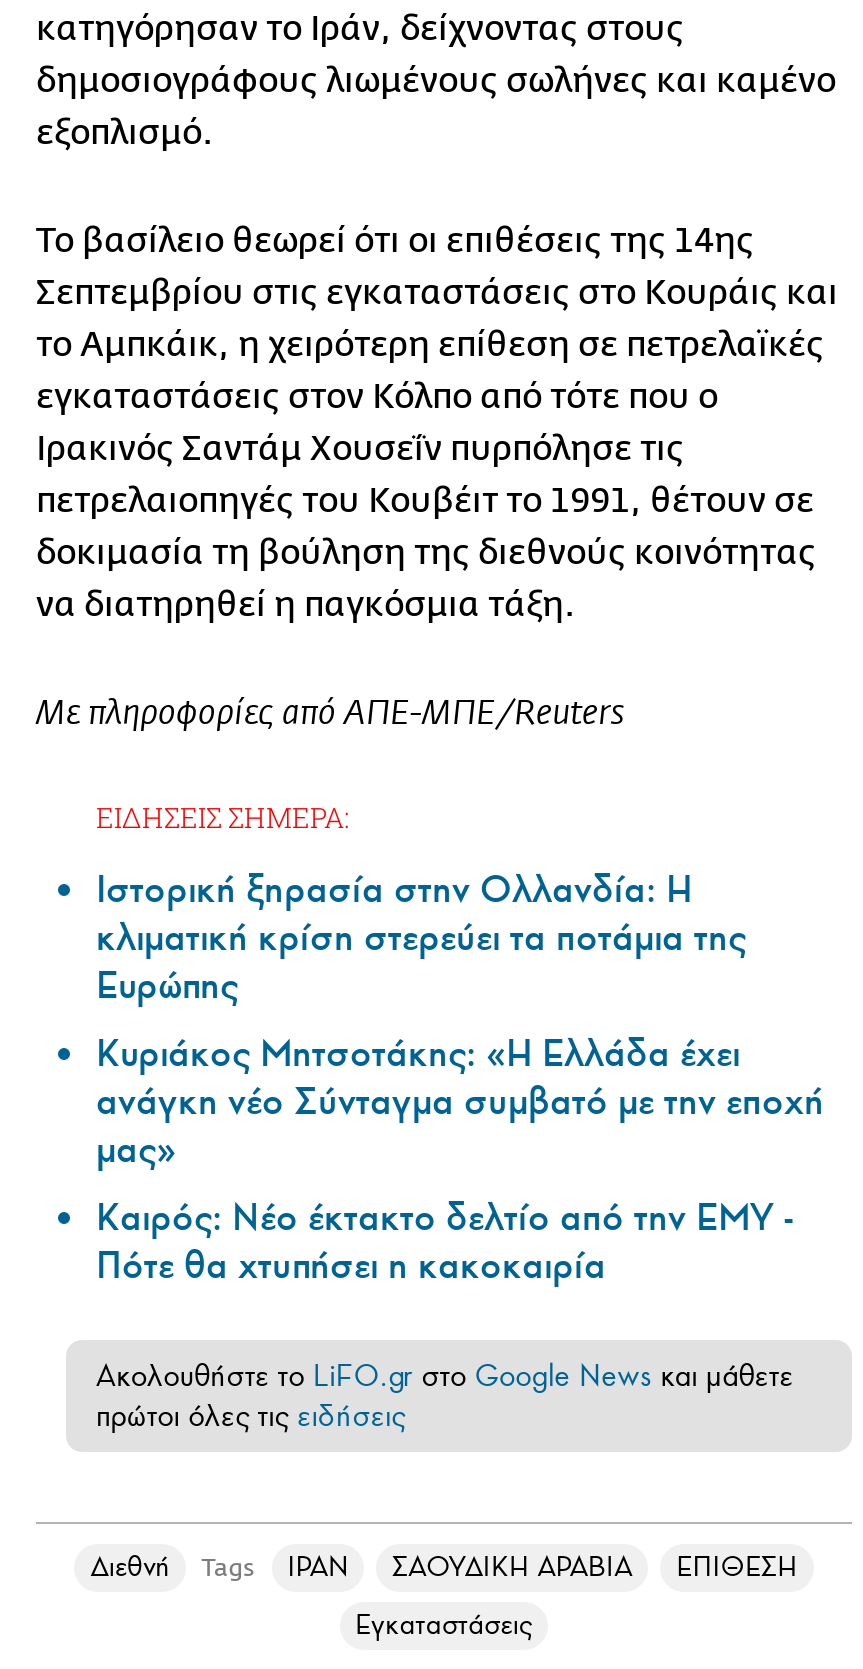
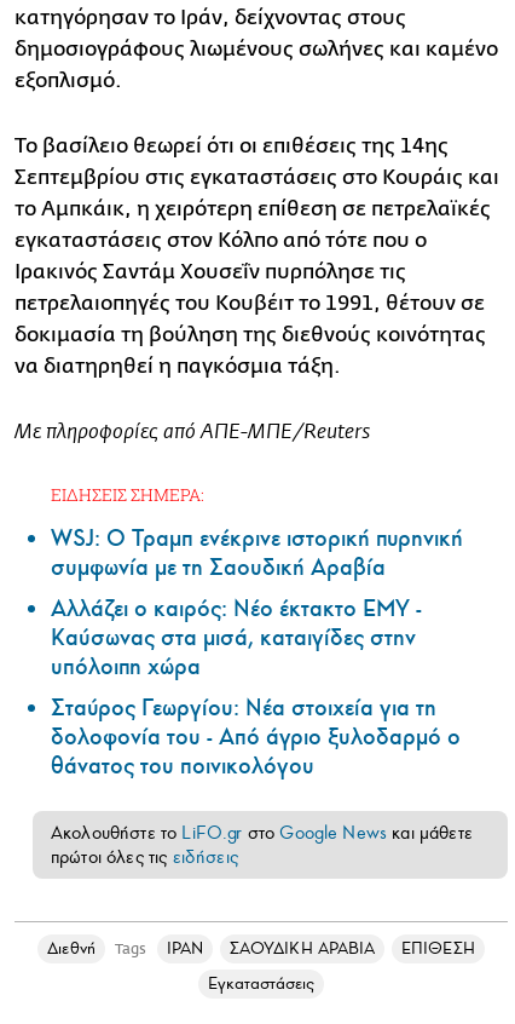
- Ιστορική ξηρασία στην Ολλανδία: Η
- κλιματική κρίση στερεύει τα ποτάμια της
- Ευρώπης
- Κυριάκος Μητσοτάκης: «Η Ελλάδα έχει
- ανάγκη νέο Σύνταγμα συμβατό με την εποχή
- μας»
- Καιρός: Νέο έκτακτο δελτίο από την ΕΜΥ -
- Πότε θα χτυπήσει η κακοκαιρία
+ WSJ: Ο Τραμπ ενέκρινε ιστορική πυρηνική
+ συμφωνία με τη Σαουδική Αραβία
+ Αλλάζει ο καιρός: Νέο έκτακτο ΕΜΥ -
+ Καύσωνας στα μισά, καταιγίδες στην
+ υπόλοιπη χώρα
+ Σταύρος Γεωργίου: Νέα στοιχεία για τη
+ δολοφονία του - Από άγριο ξυλοδαρμό ο
+ θάνατος του ποινικολόγου
